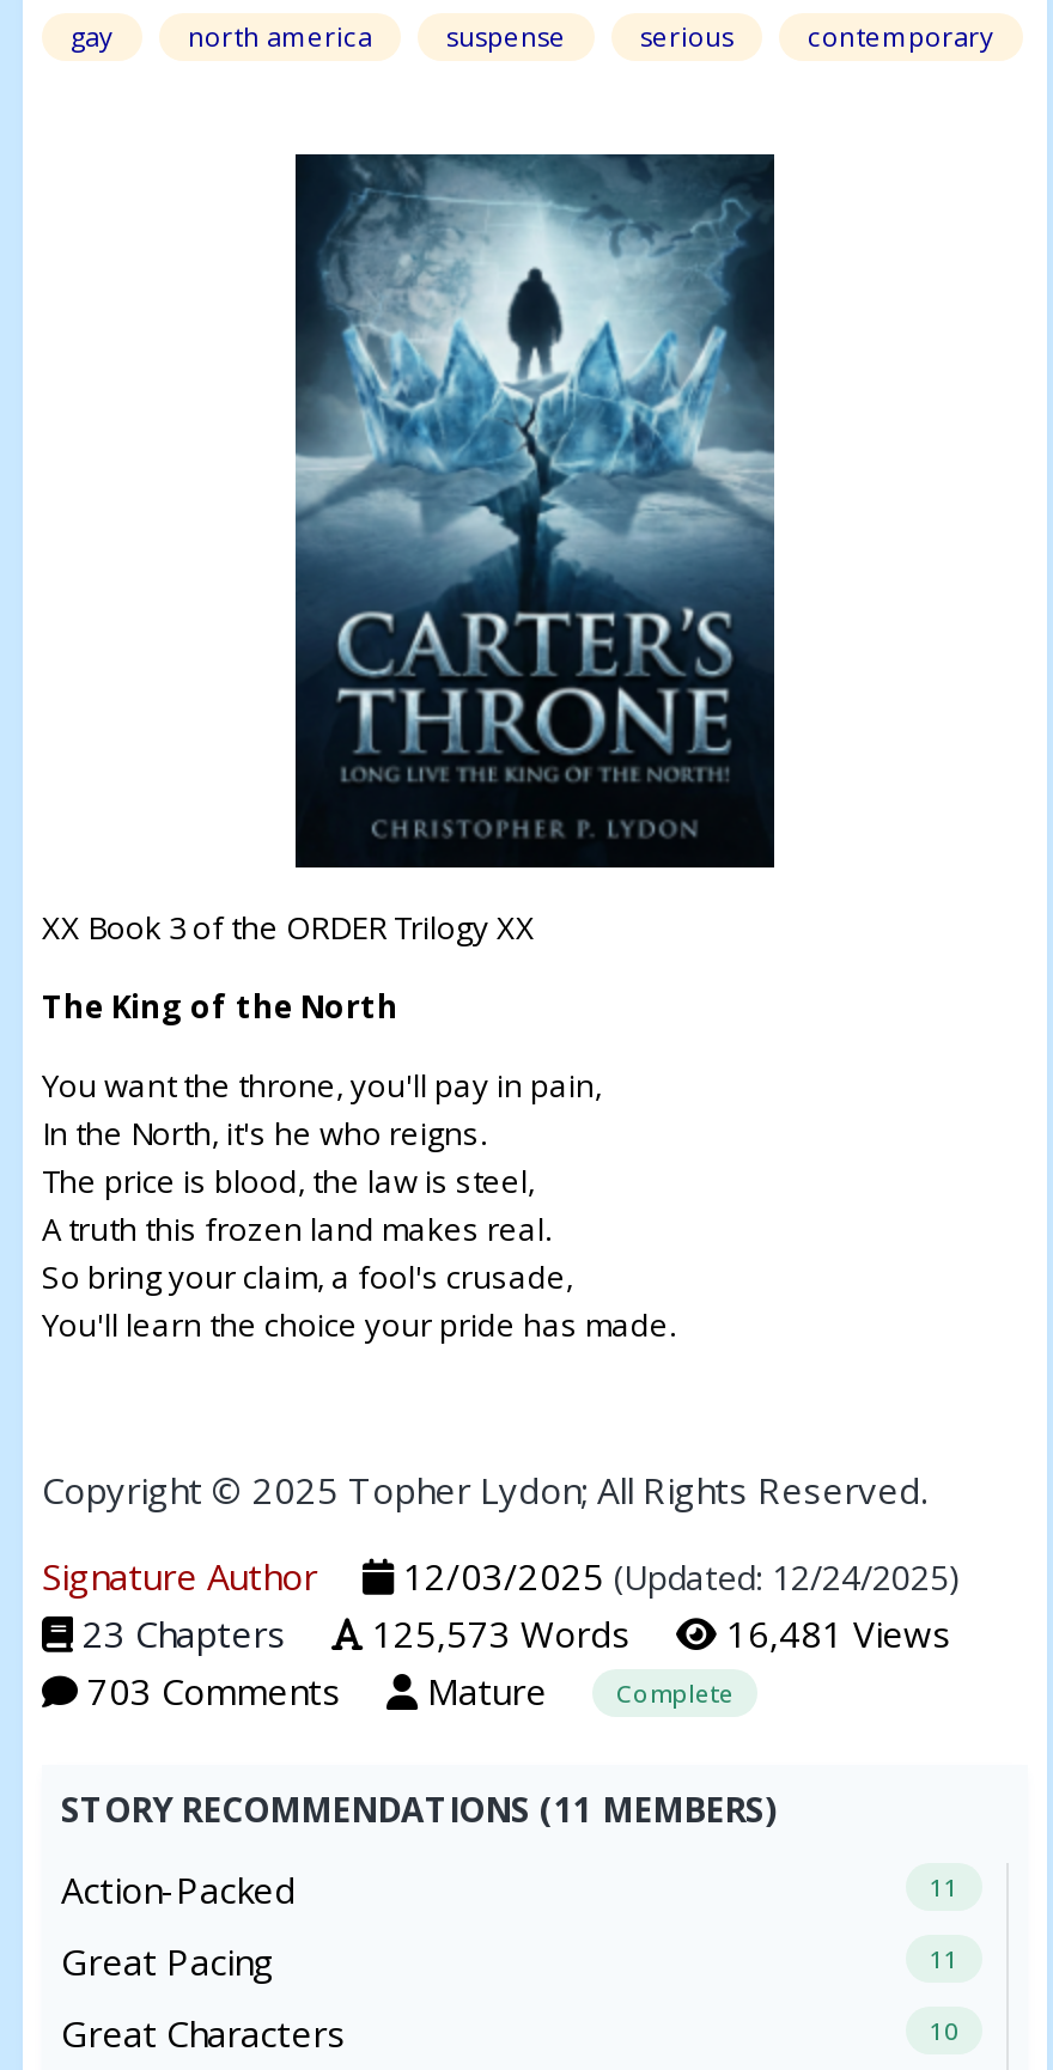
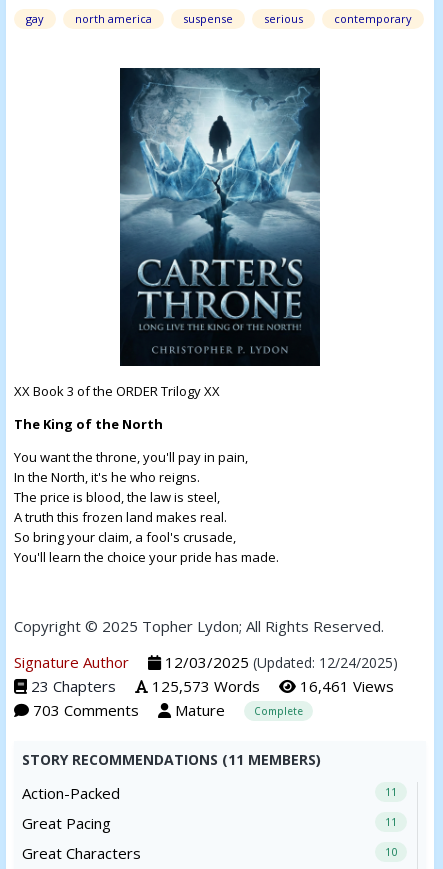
- 23 Chapters 125,573 Words 16,481 Views
+ 23 Chapters 125,573 Words 16,461 Views
